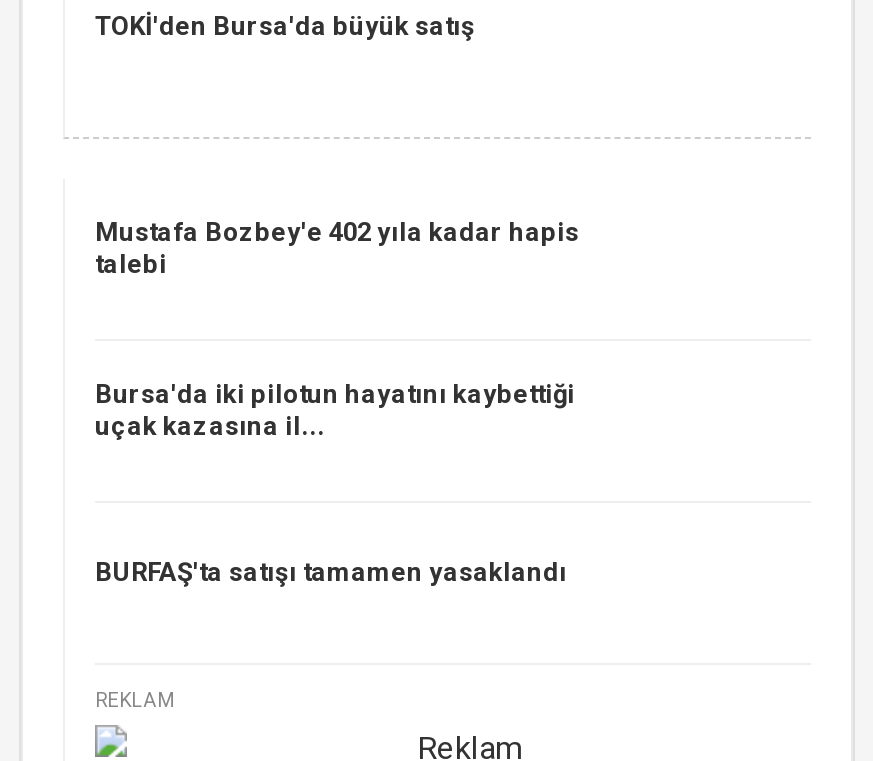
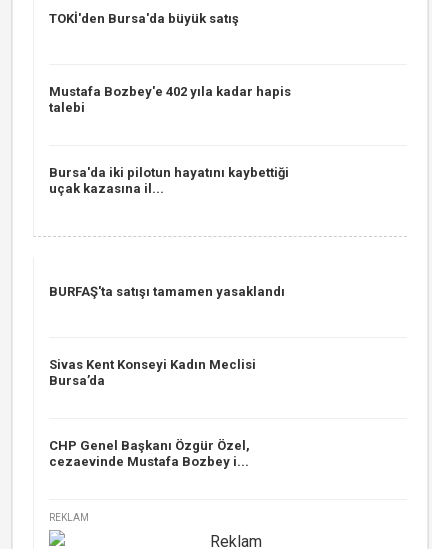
moved up: Mustafa Bozbey'e 402 yıla kadar hapis | talebi | Bursa'da iki pilotun hayatını kaybettiği | uçak kazasına il...

+ Sivas Kent Konseyi Kadın Meclisi
+ Bursa’da

+ CHP Genel Başkanı Özgür Özel,
+ cezaevinde Mustafa Bozbey i...
